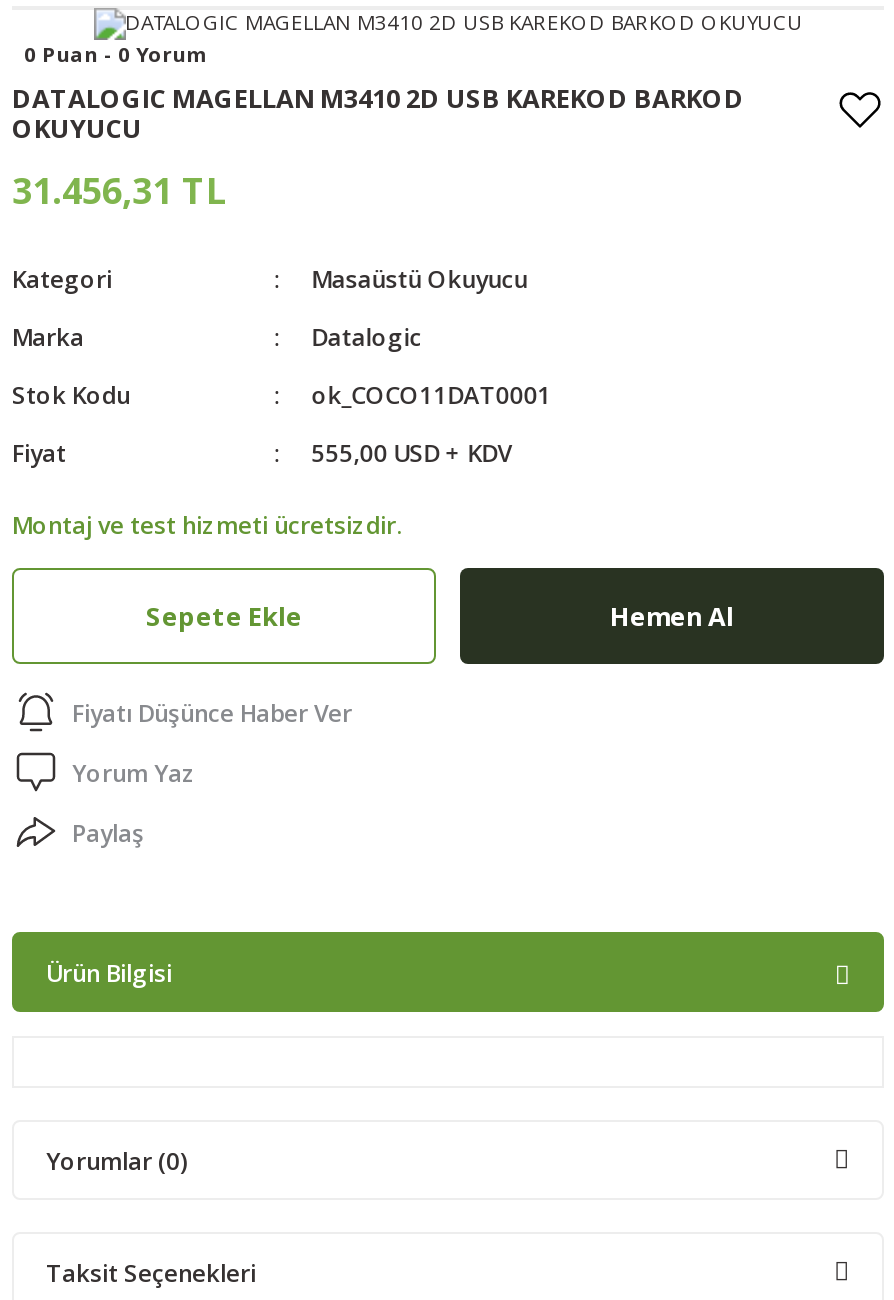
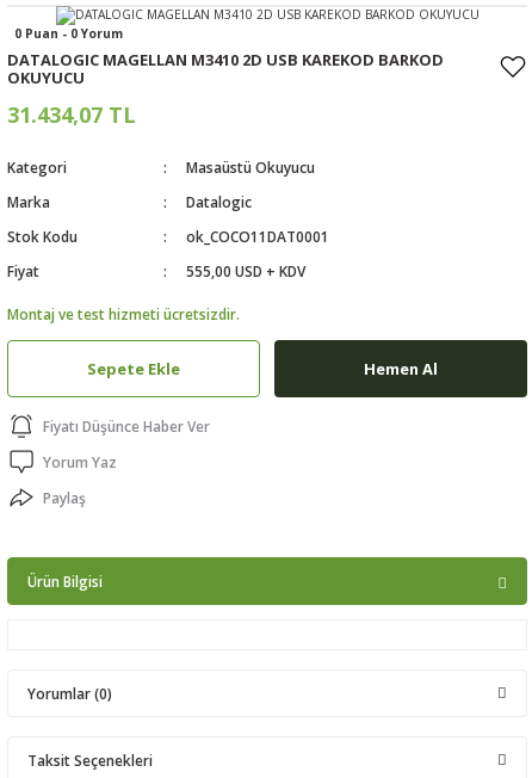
- 31.456,31 TL
+ 31.434,07 TL
